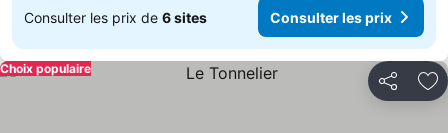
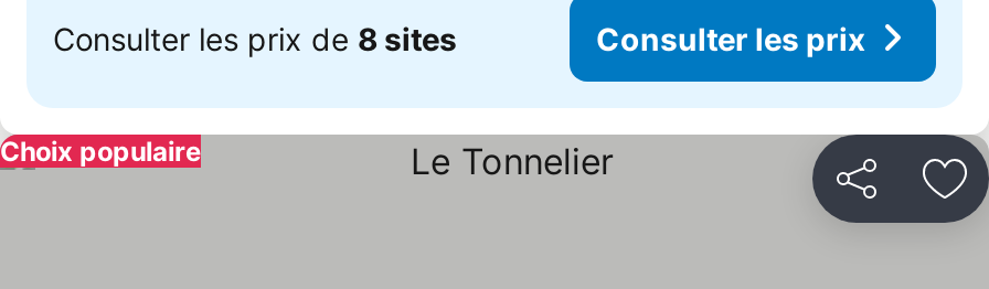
- Consulter les prix de 6 sites
+ Consulter les prix de 8 sites
